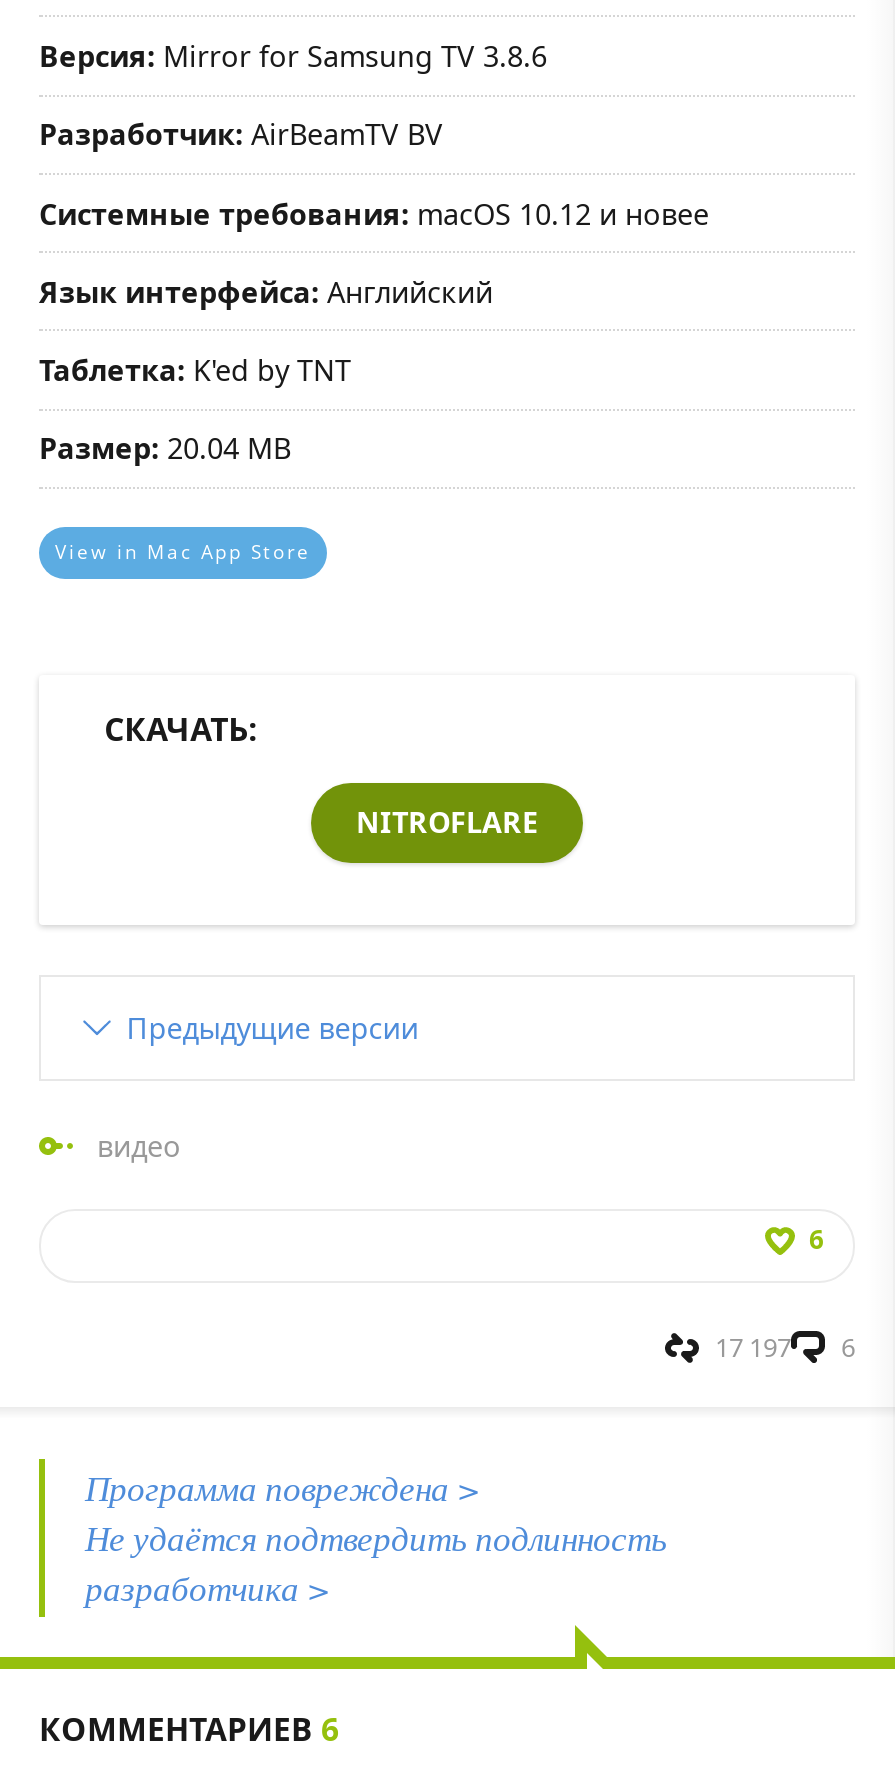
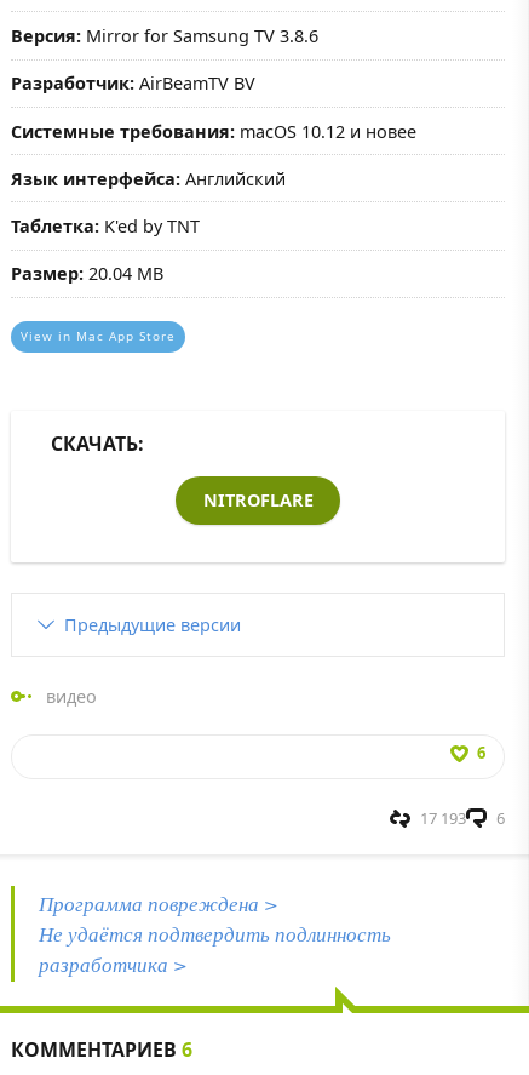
- 17 197 6
+ 17 193 6
